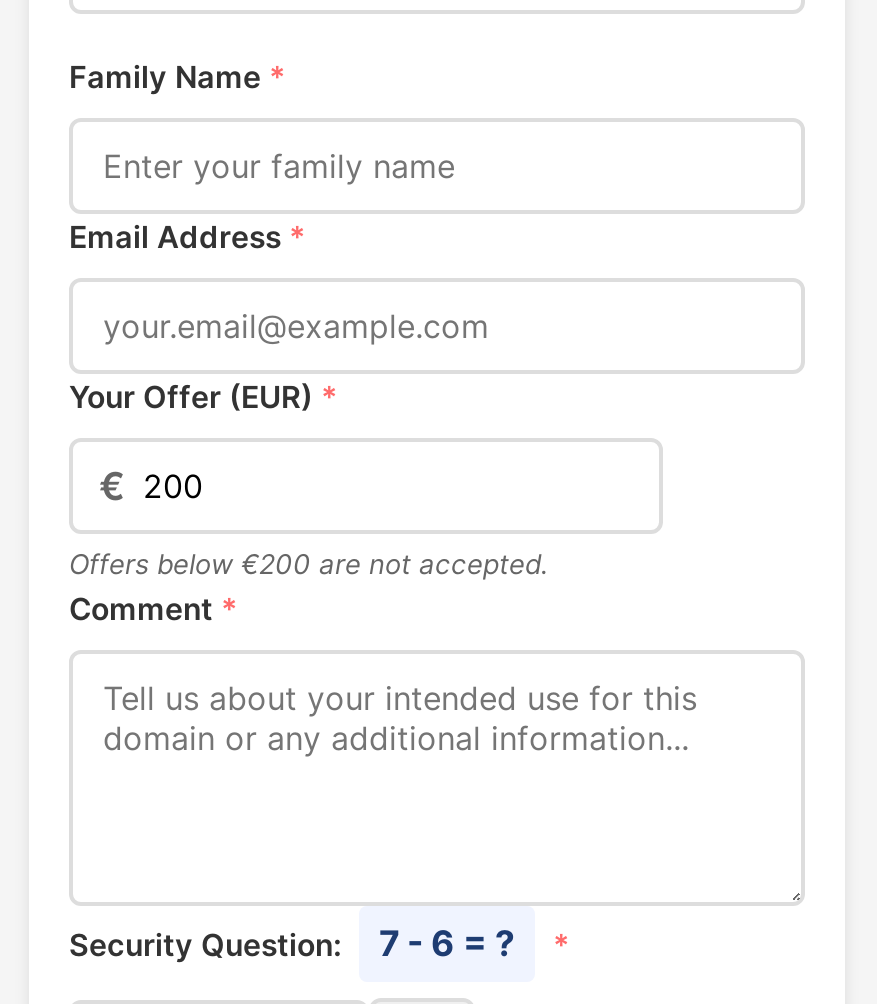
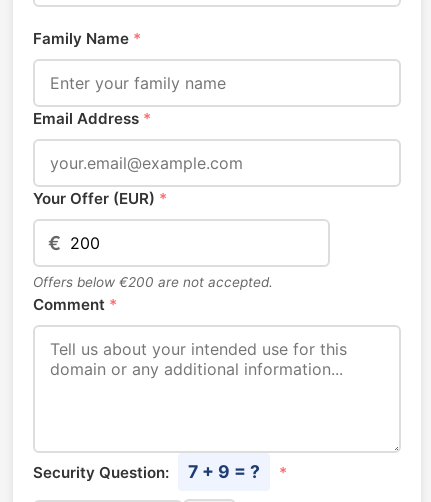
- 7 - 6 = ?
+ 7 + 9 = ?
